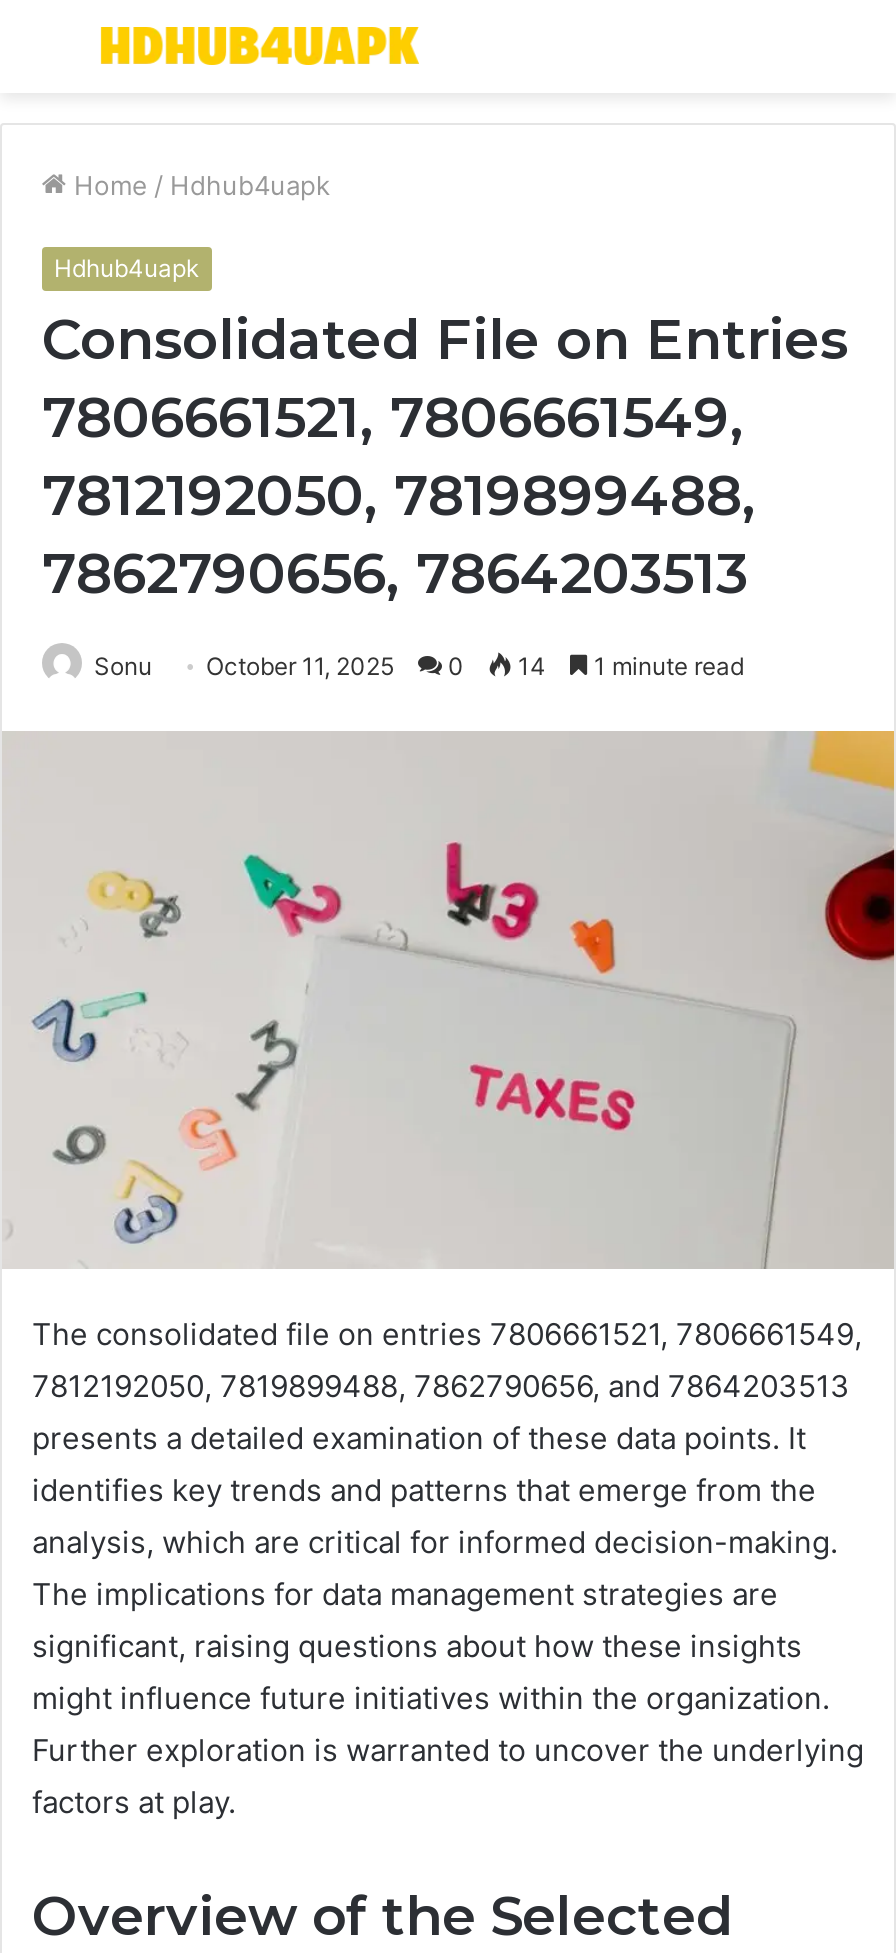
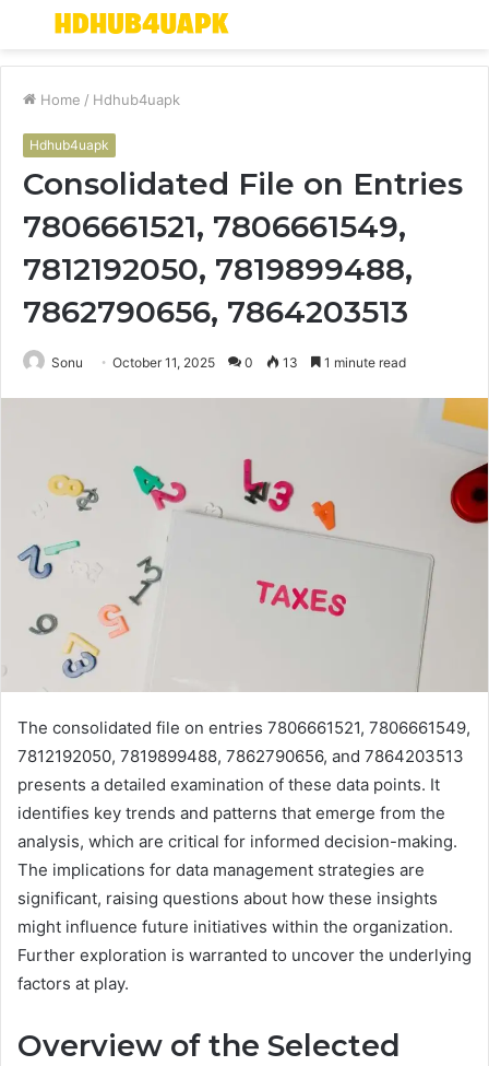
- Sonu October 11, 2025 0 14 1 minute read
+ Sonu October 11, 2025 0 13 1 minute read
